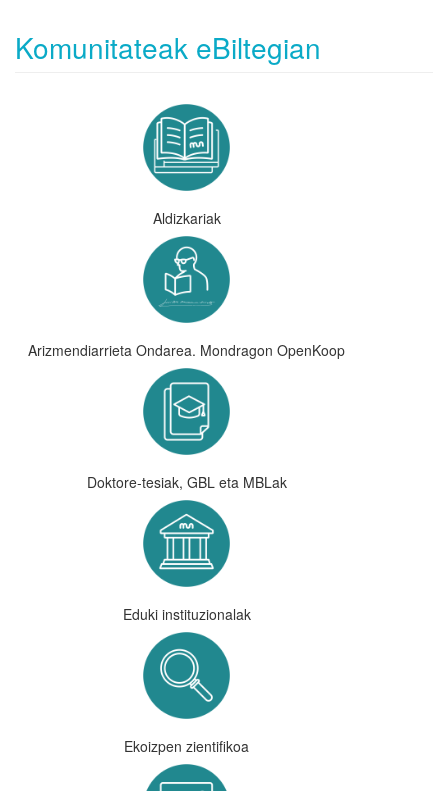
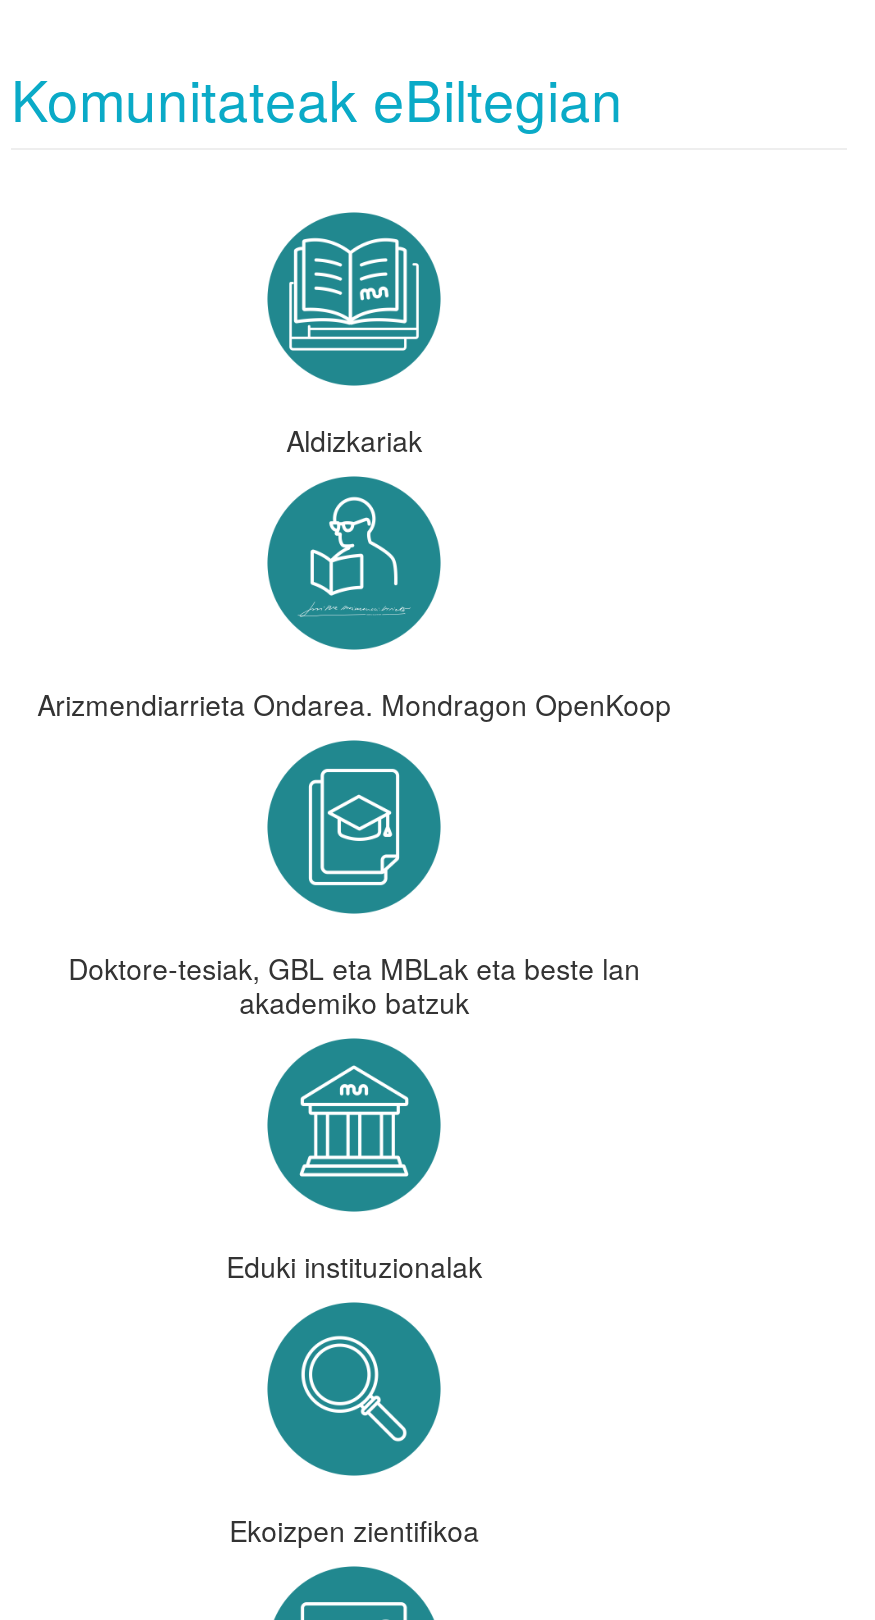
- Doktore-tesiak, GBL eta MBLak
+ Doktore-tesiak, GBL eta MBLak eta beste lan
+ akademiko batzuk
